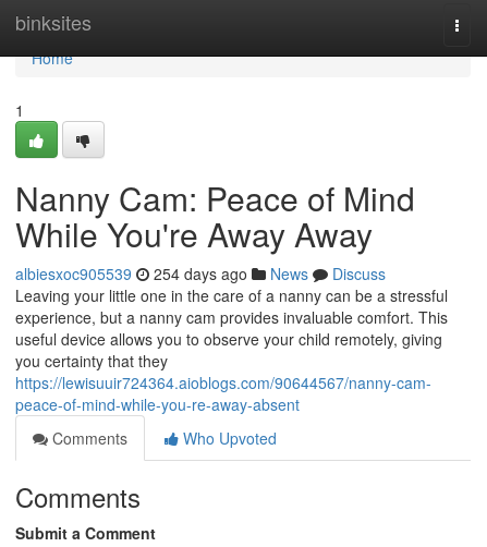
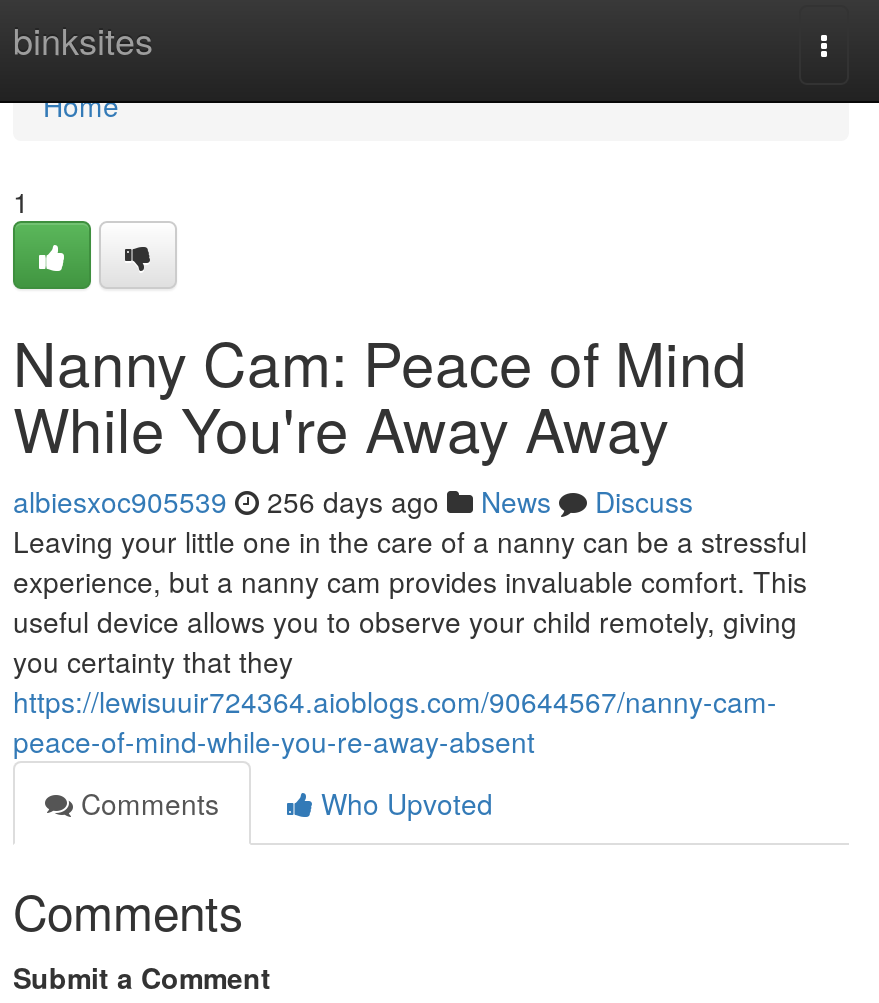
- albiesxoc905539 254 days ago News Discuss
+ albiesxoc905539 256 days ago News Discuss
